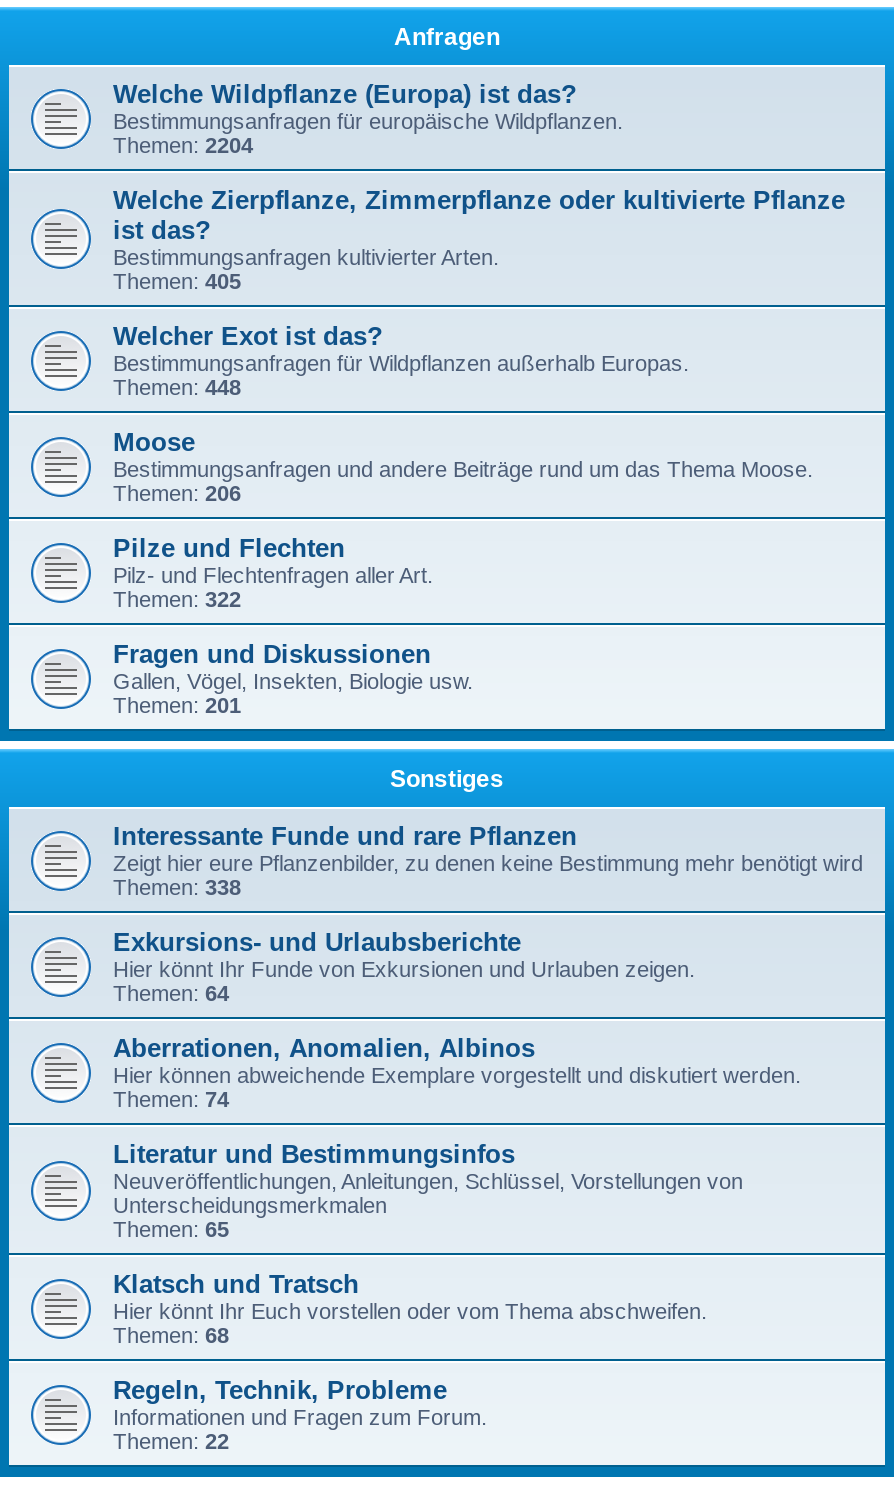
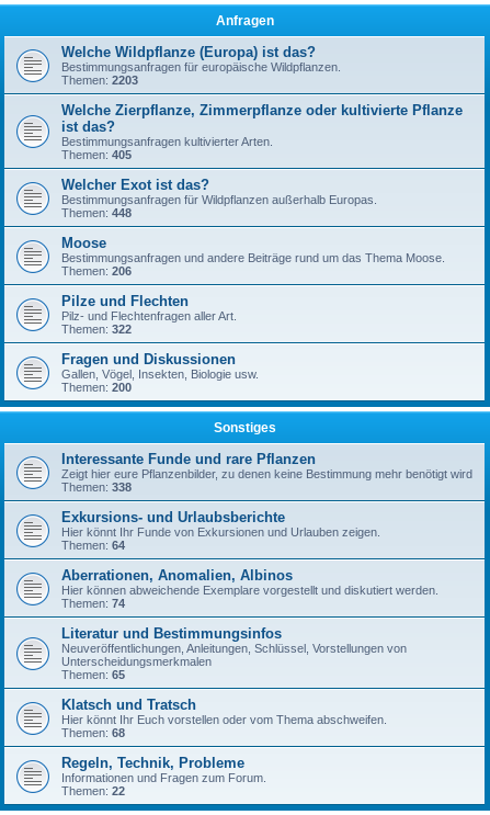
- Themen: 2204
+ Themen: 2203

- Themen: 201
+ Themen: 200
